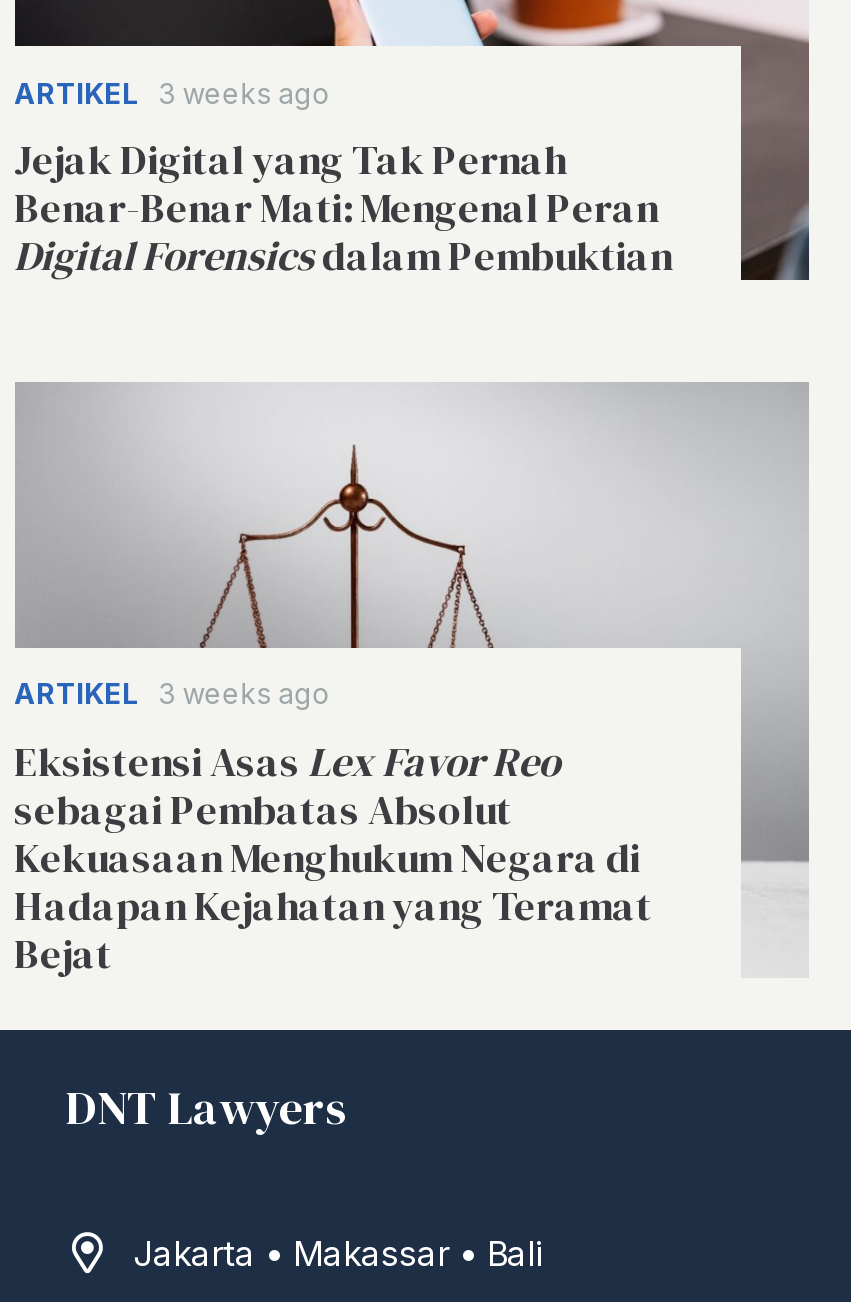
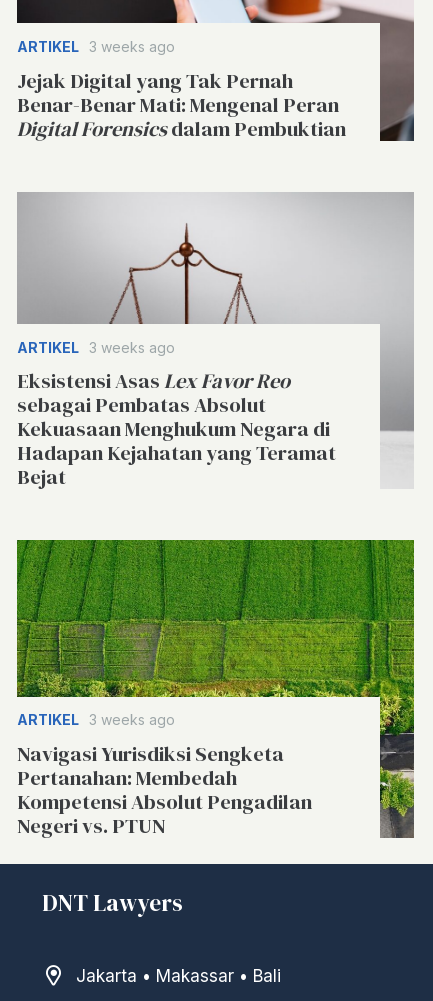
+ [image]
+ ARTIKEL 3 weeks ago
+ Navigasi Yurisdiksi Sengketa
+ Pertanahan: Membedah
+ Kompetensi Absolut Pengadilan
+ Negeri vs. PTUN
